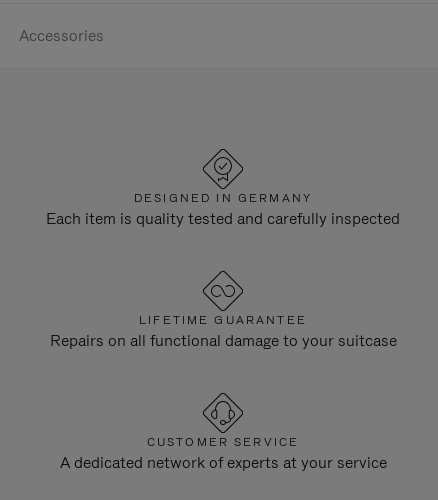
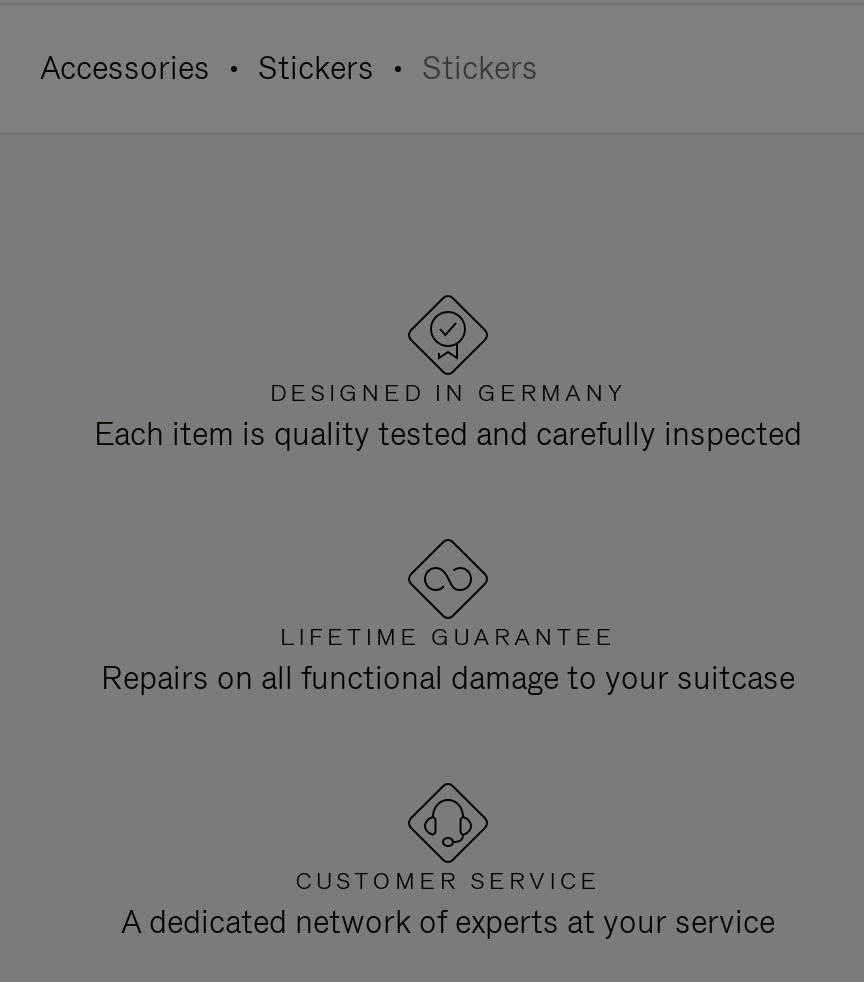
+ Stickers
+ Stickers
